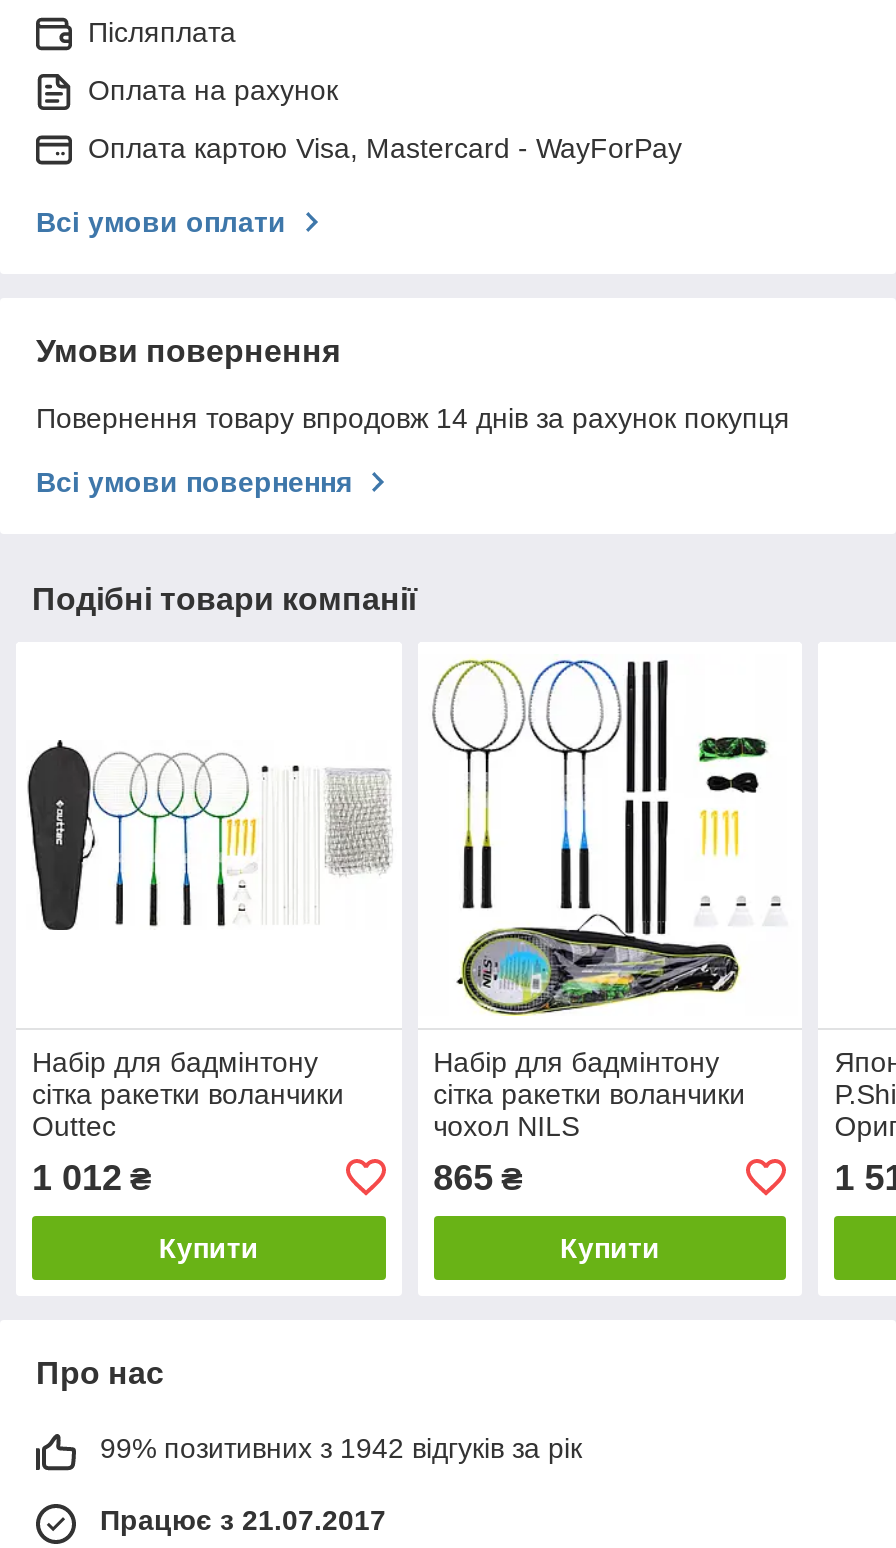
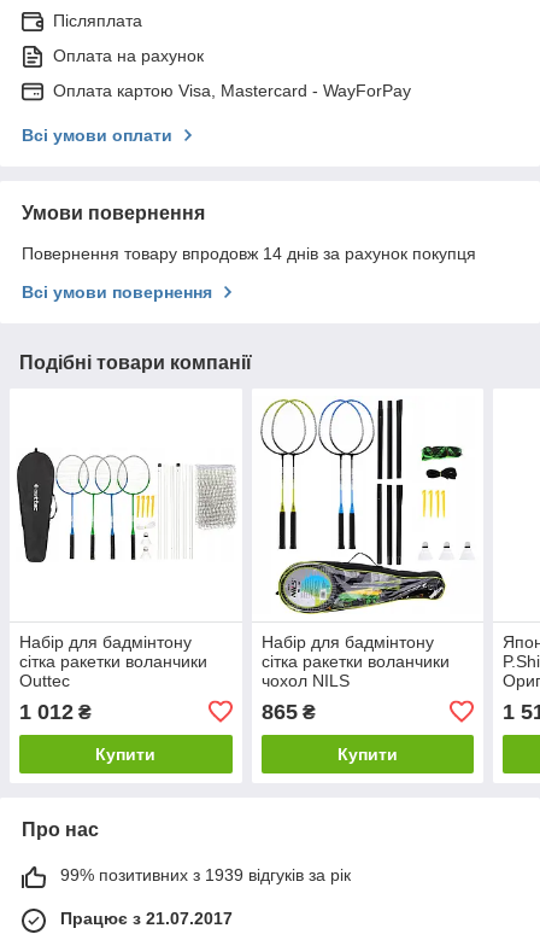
- 99% позитивних з 1942 відгуків за рік
+ 99% позитивних з 1939 відгуків за рік
